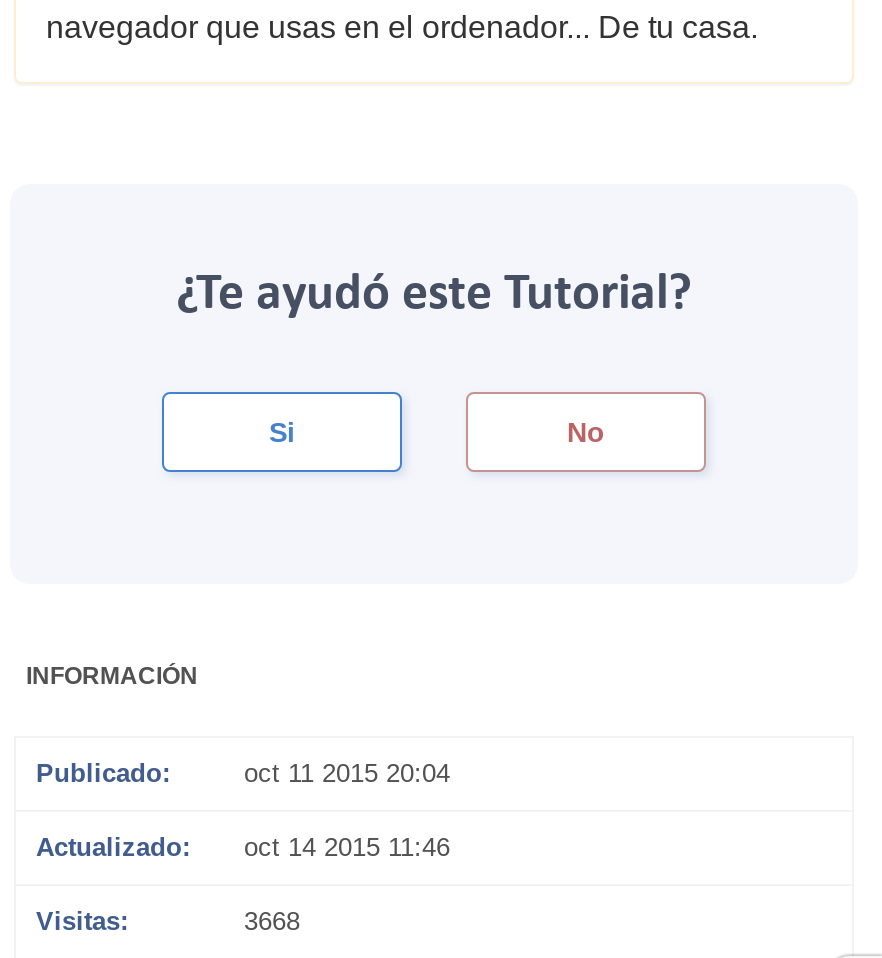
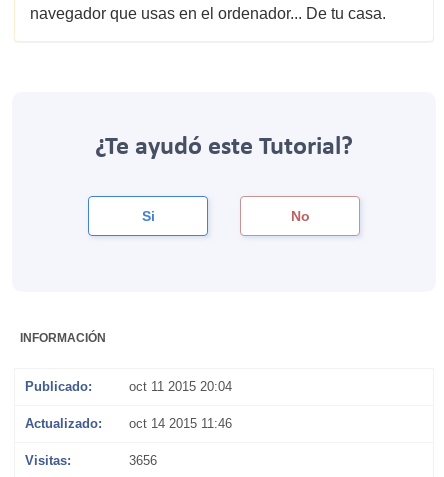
- 3668
+ 3656
